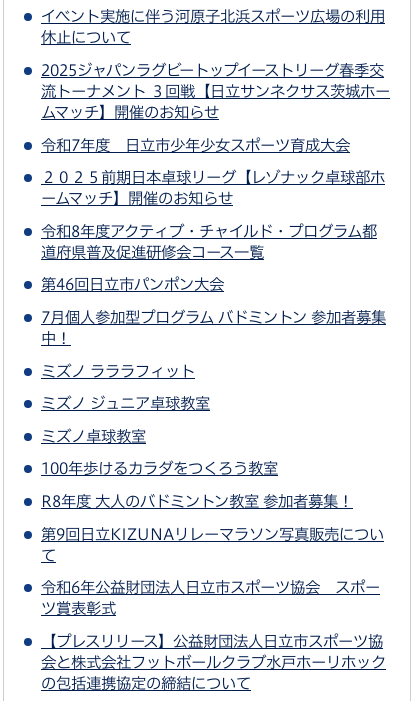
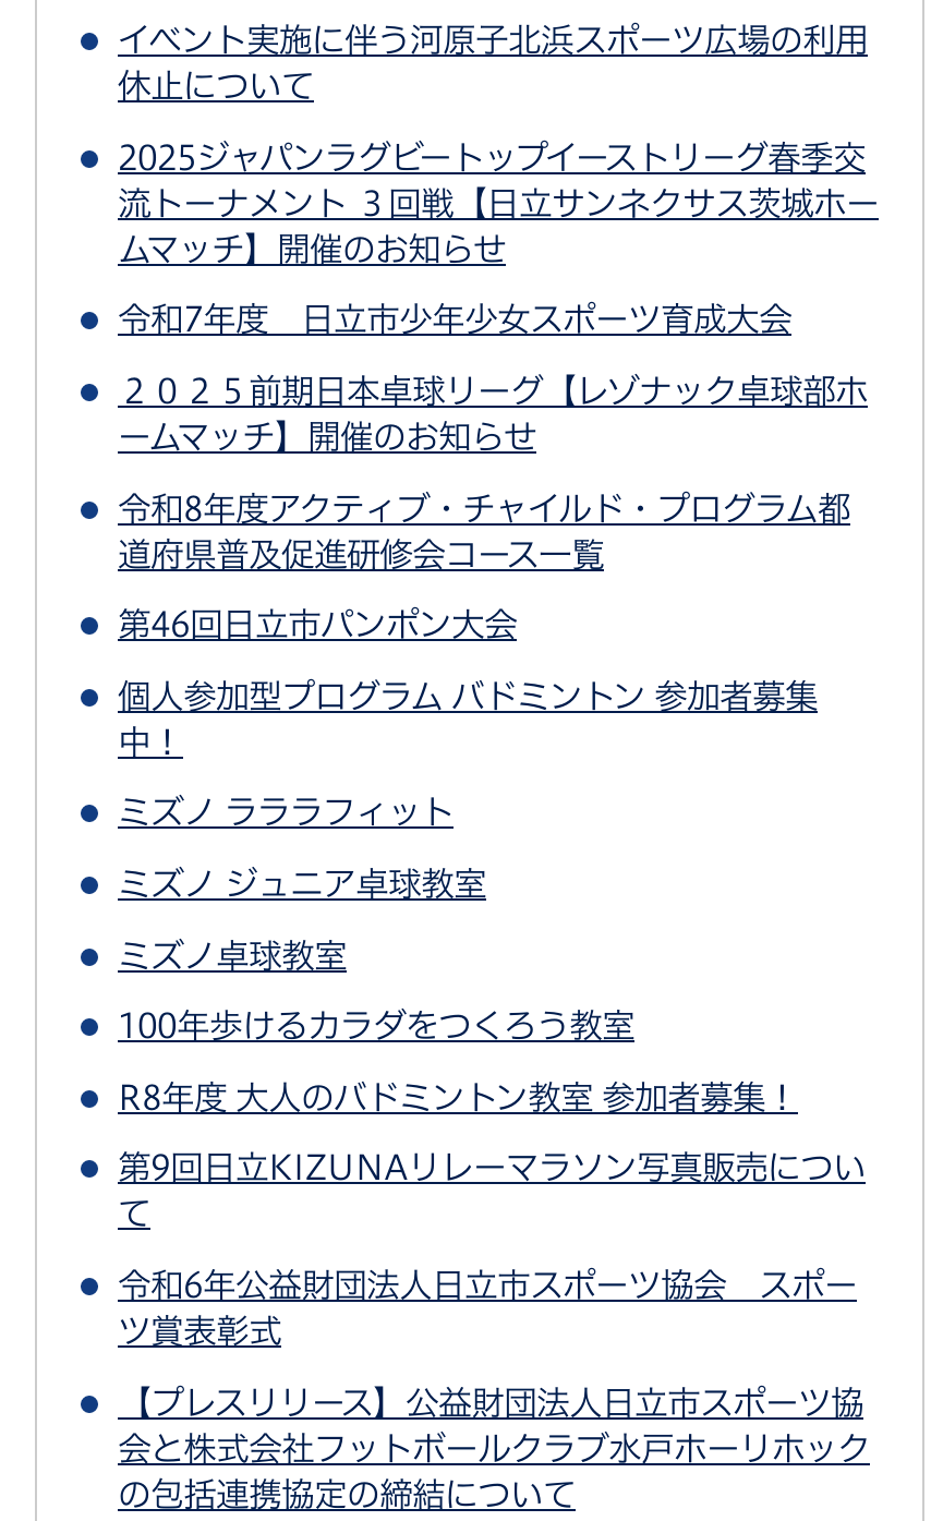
- 7月個人参加型プログラム バドミントン 参加者募集
+ 個人参加型プログラム バドミントン 参加者募集
